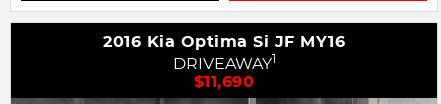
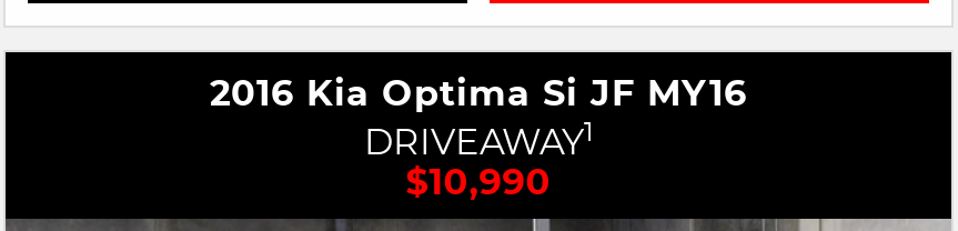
- $11,690
+ $10,990
